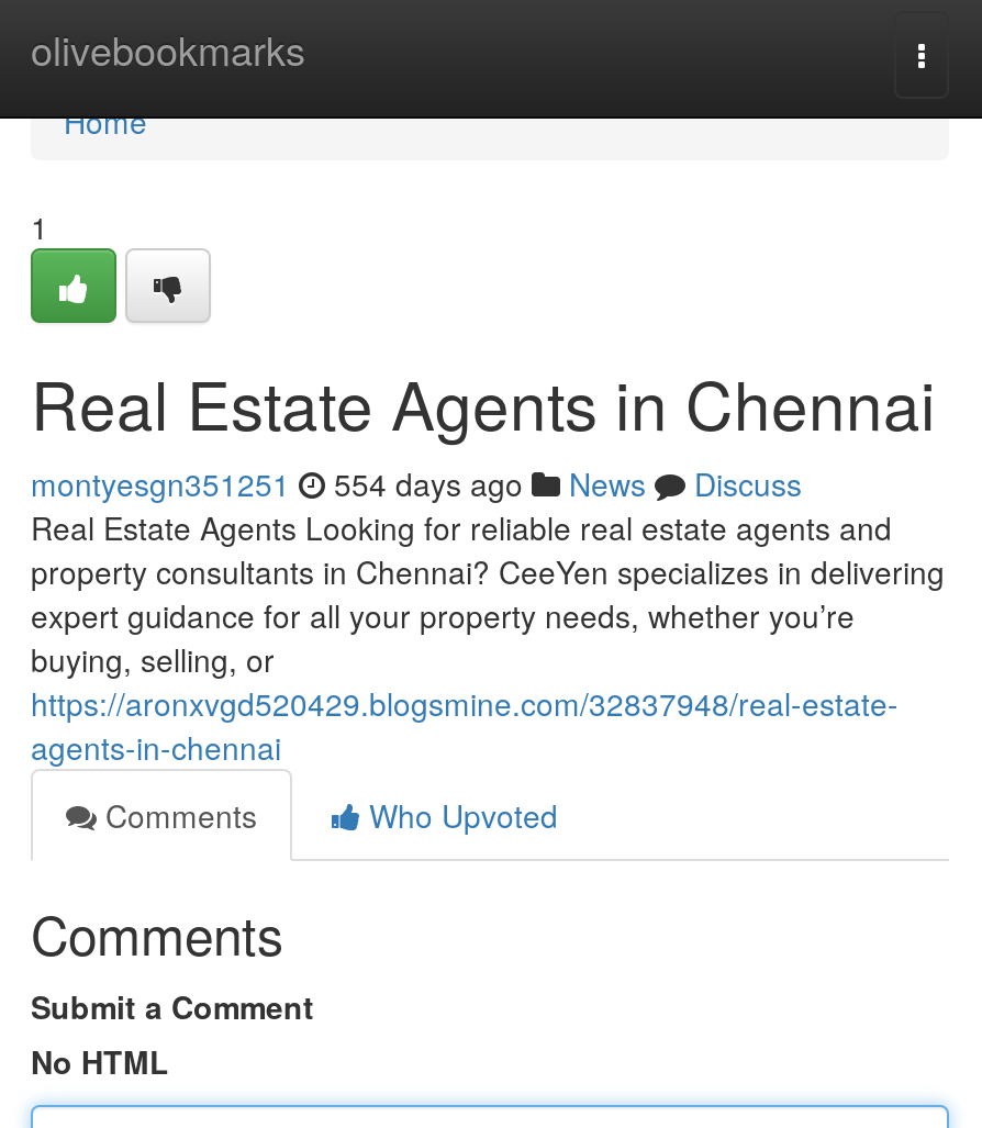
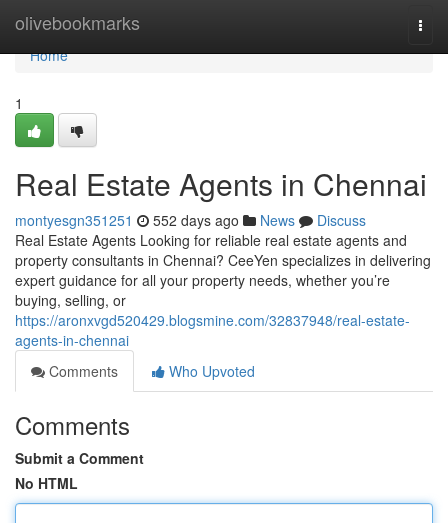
- montyesgn351251 554 days ago News Discuss
+ montyesgn351251 552 days ago News Discuss
